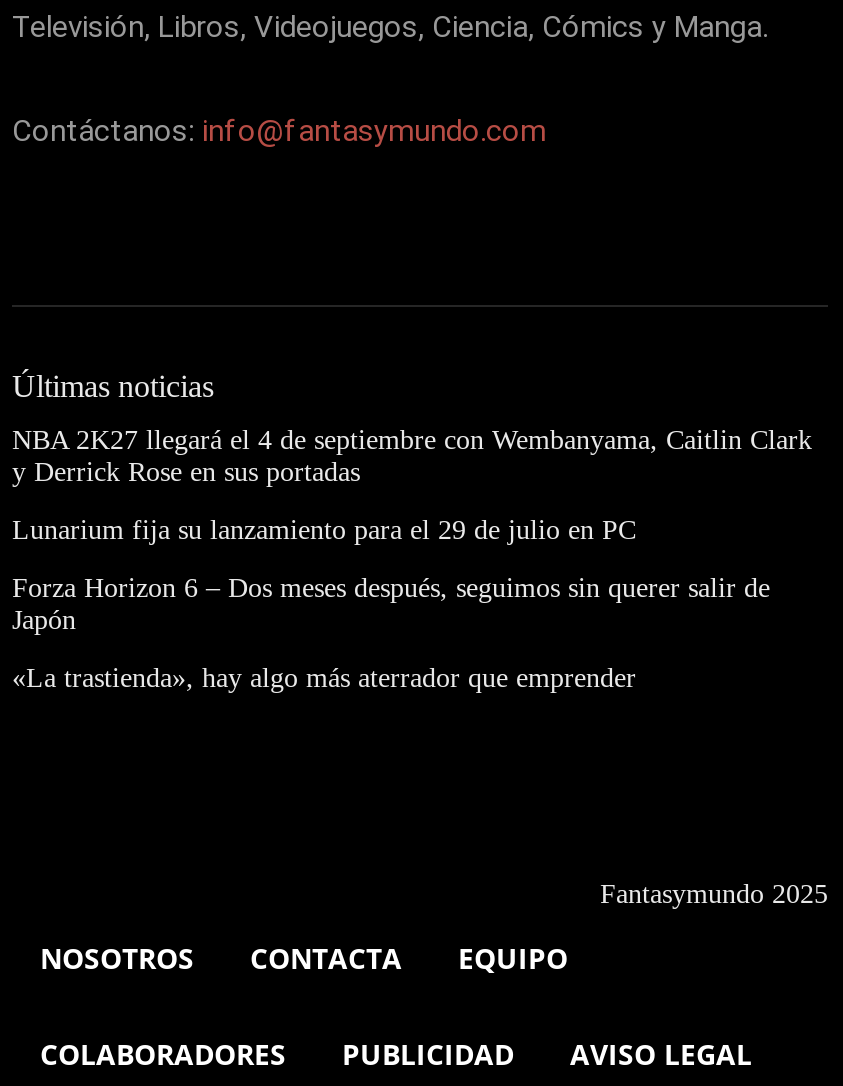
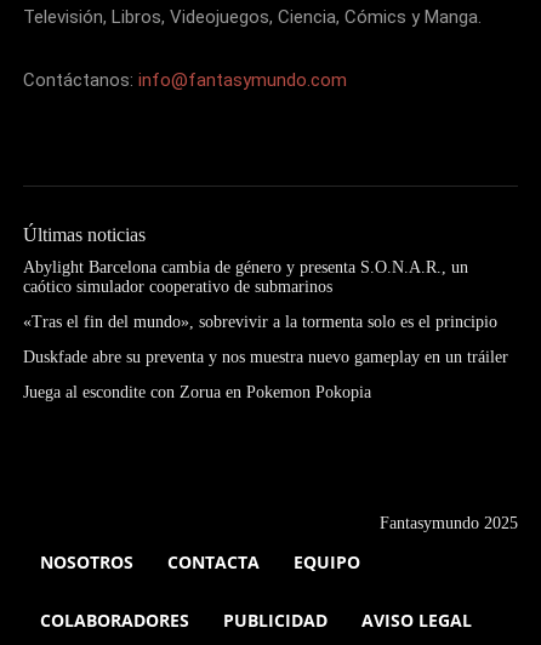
- NBA 2K27 llegará el 4 de septiembre con Wembanyama, Caitlin Clark
- y Derrick Rose en sus portadas
+ Abylight Barcelona cambia de género y presenta S.O.N.A.R., un
+ caótico simulador cooperativo de submarinos

- Lunarium fija su lanzamiento para el 29 de julio en PC
+ «Tras el fin del mundo», sobrevivir a la tormenta solo es el principio

- Forza Horizon 6 – Dos meses después, seguimos sin querer salir de
- Japón
+ Duskfade abre su preventa y nos muestra nuevo gameplay en un tráiler

- «La trastienda», hay algo más aterrador que emprender
+ Juega al escondite con Zorua en Pokemon Pokopia
